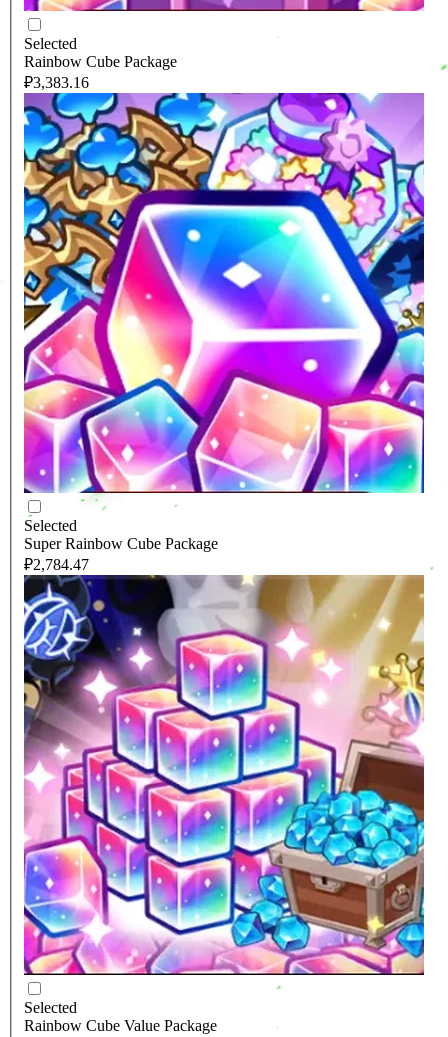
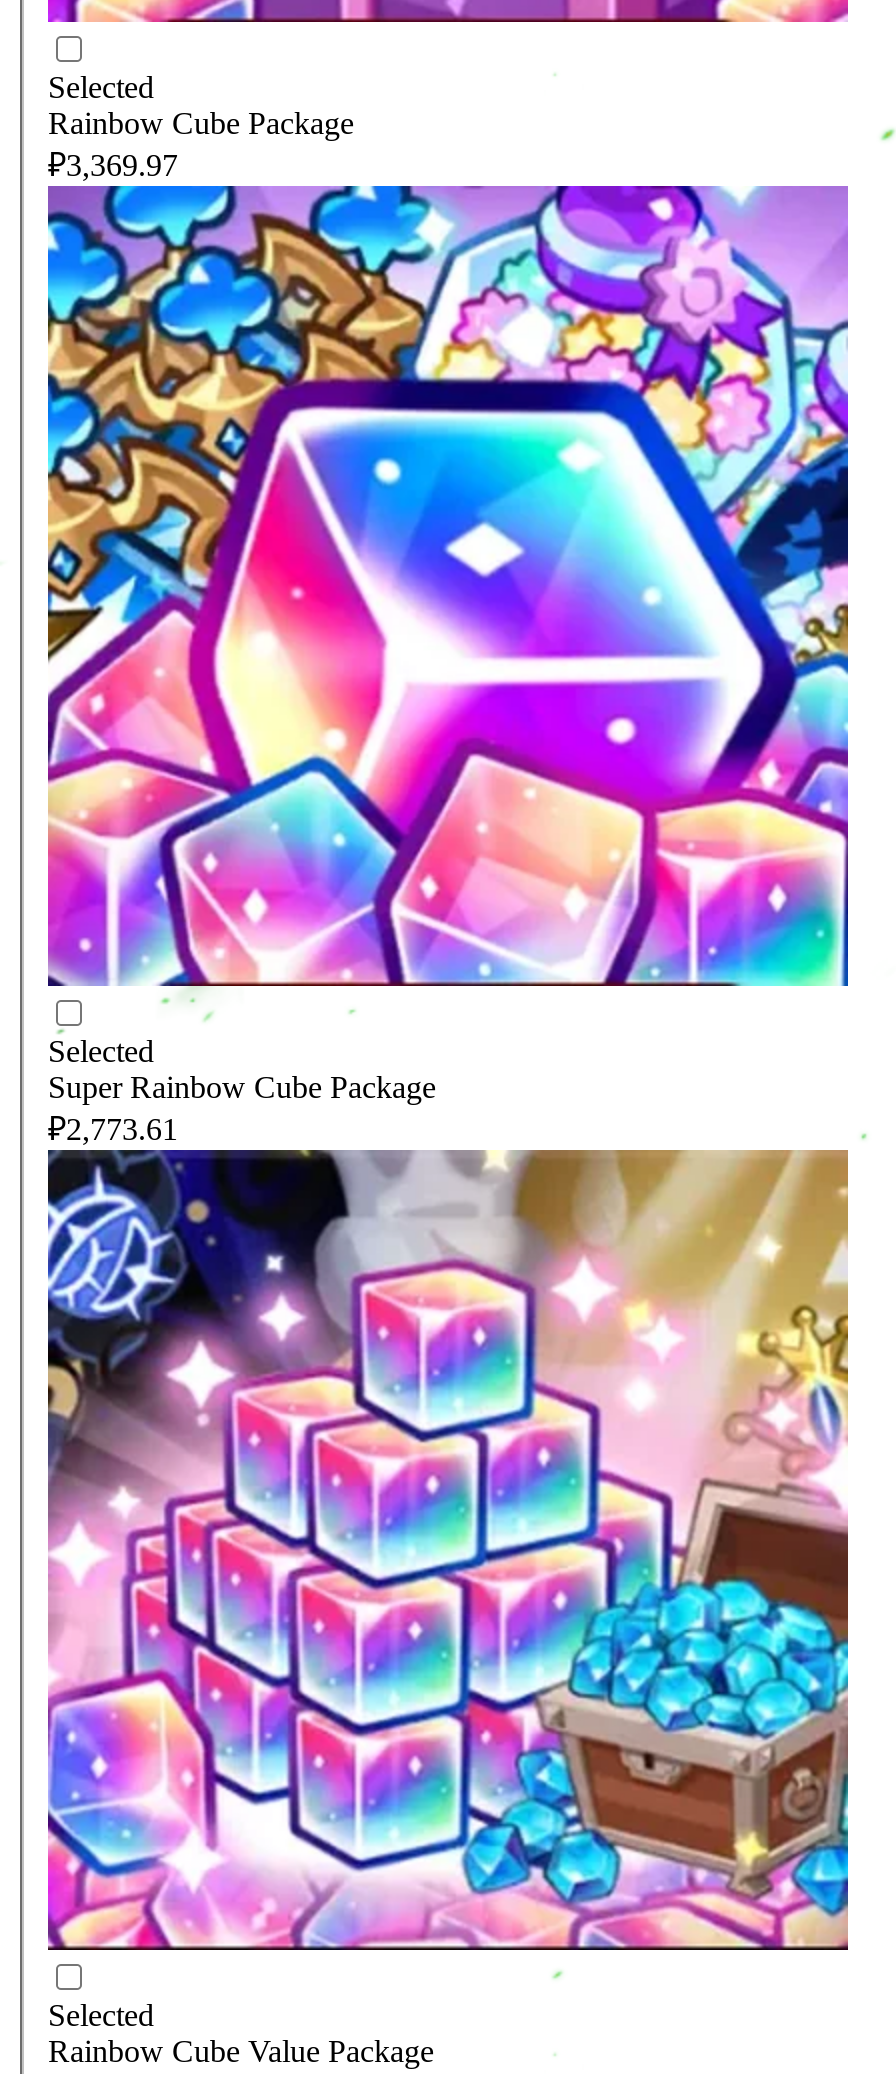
- ₽3,383.16
+ ₽3,369.97

- ₽2,784.47
+ ₽2,773.61
